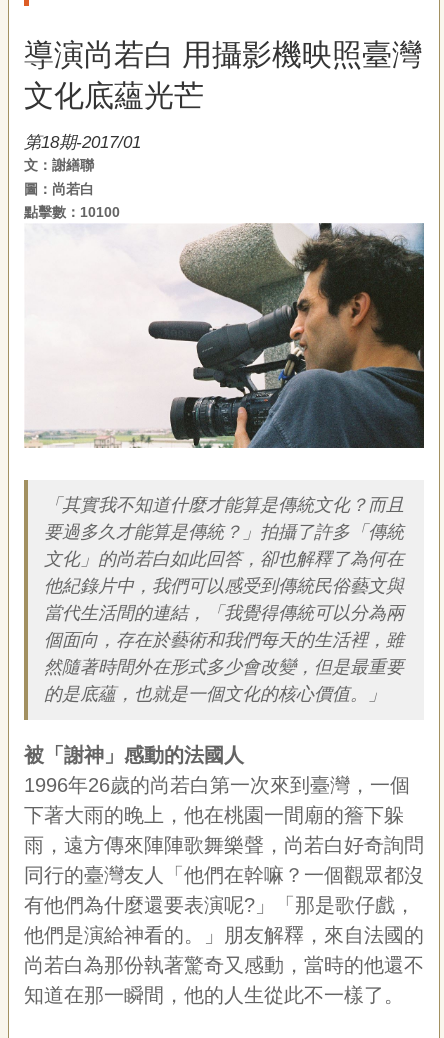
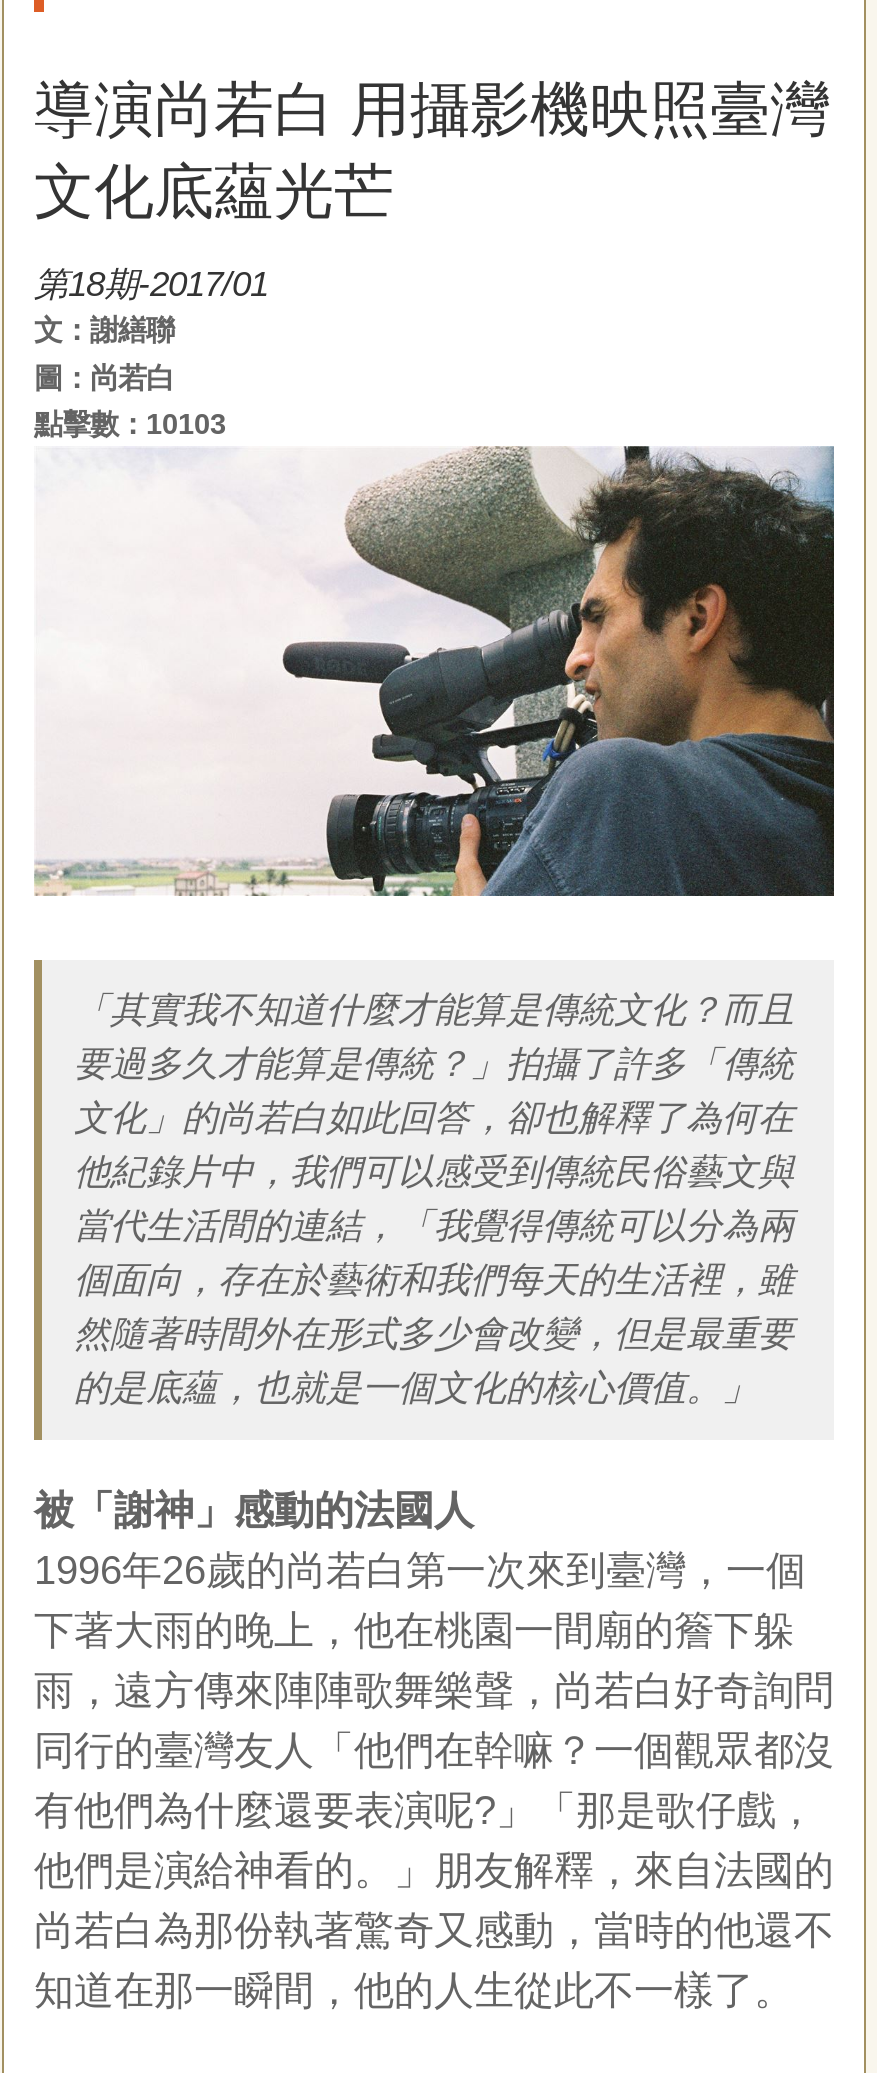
- 點擊數：10100
+ 點擊數：10103
